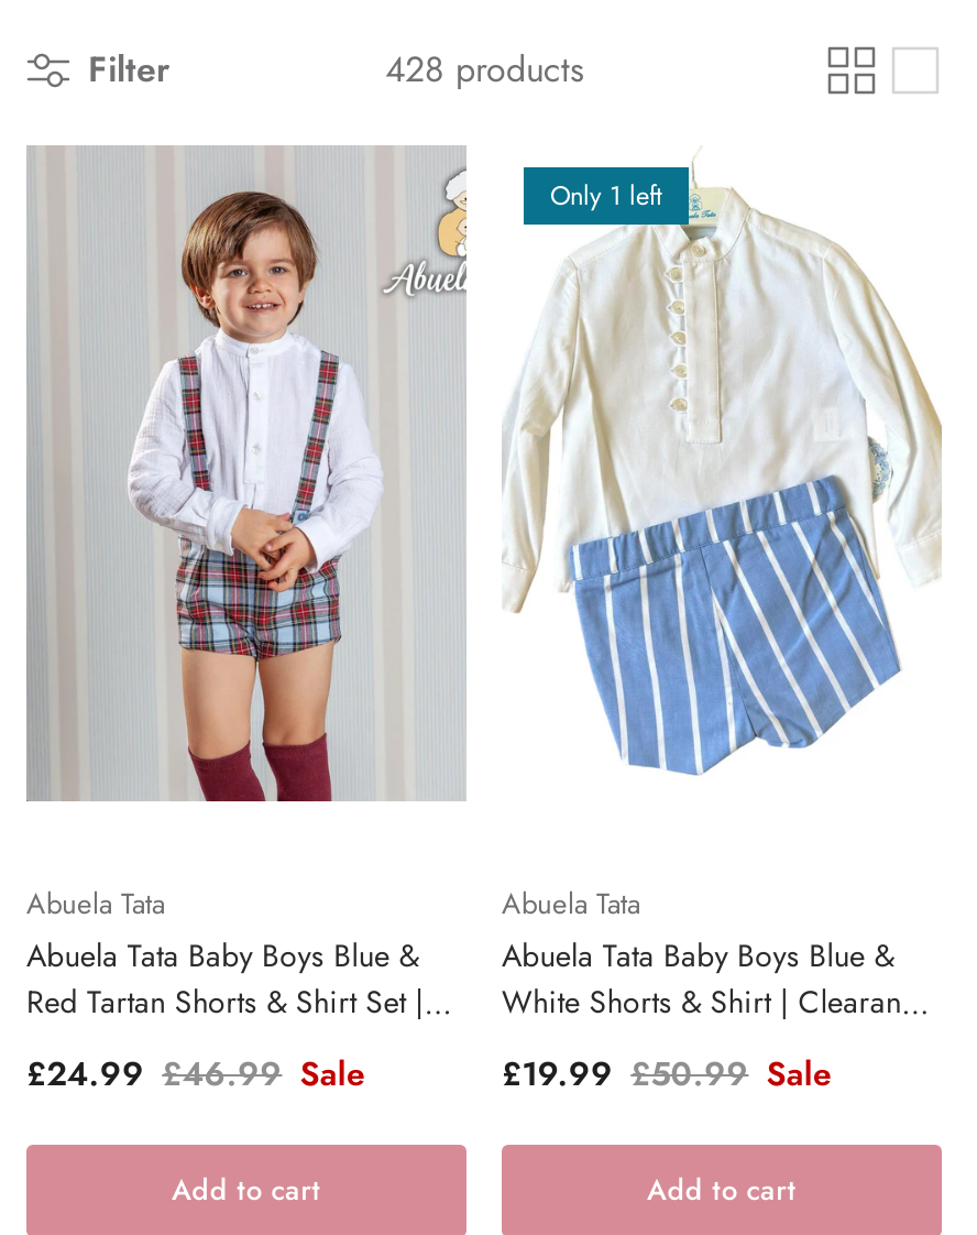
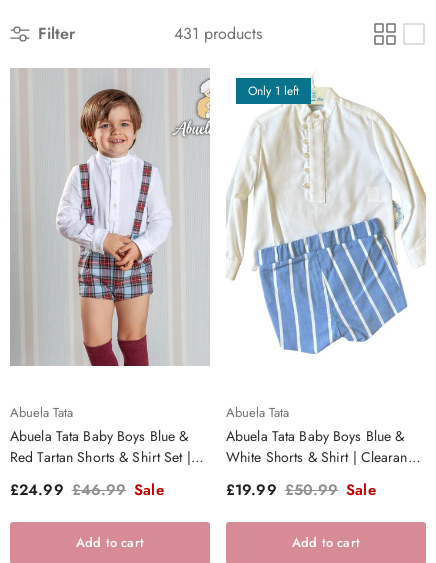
- 428 products
+ 431 products
